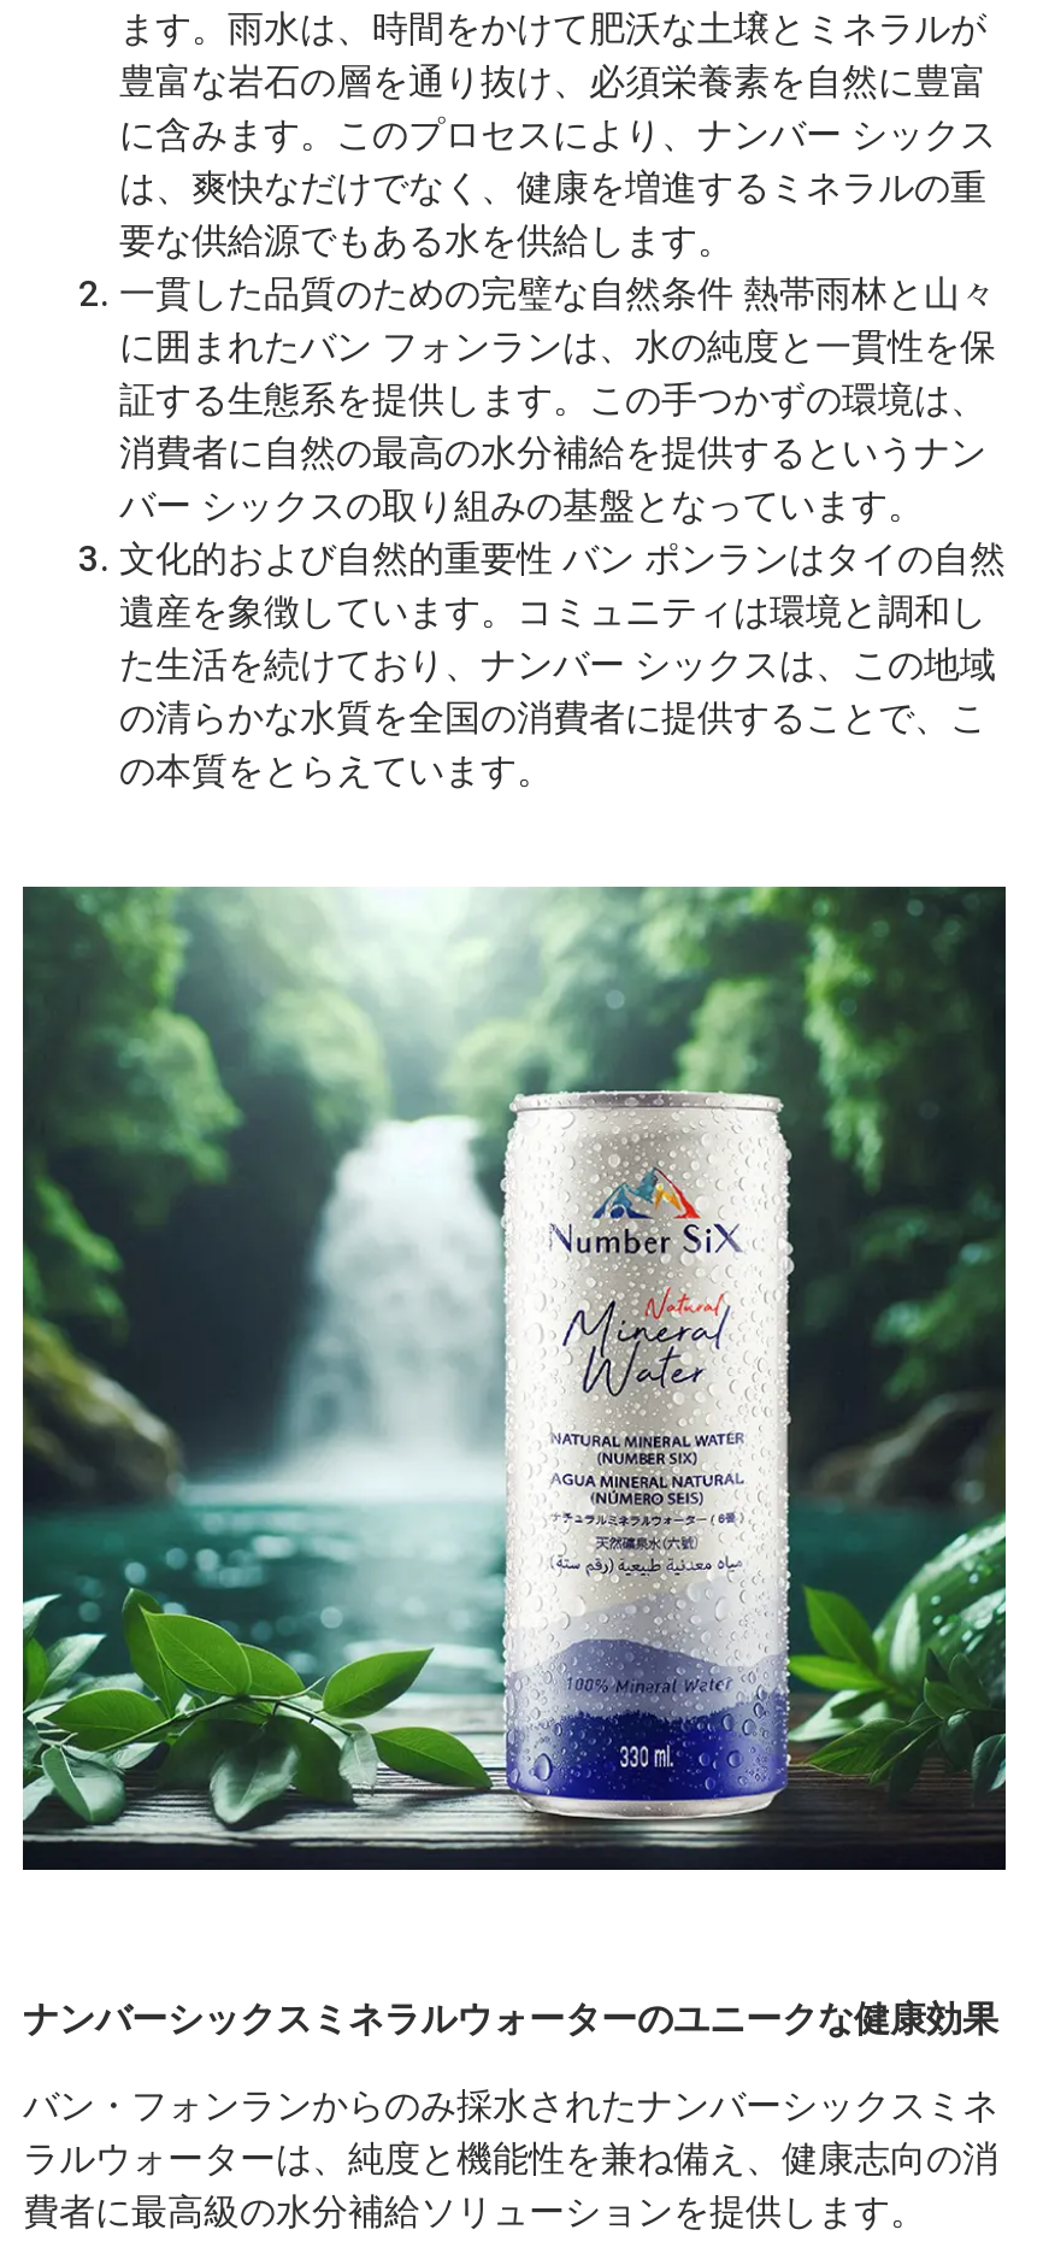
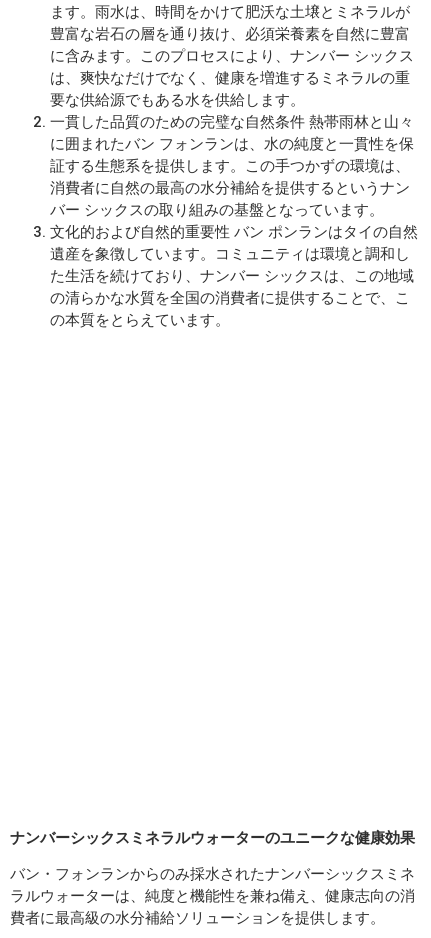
- [image]
